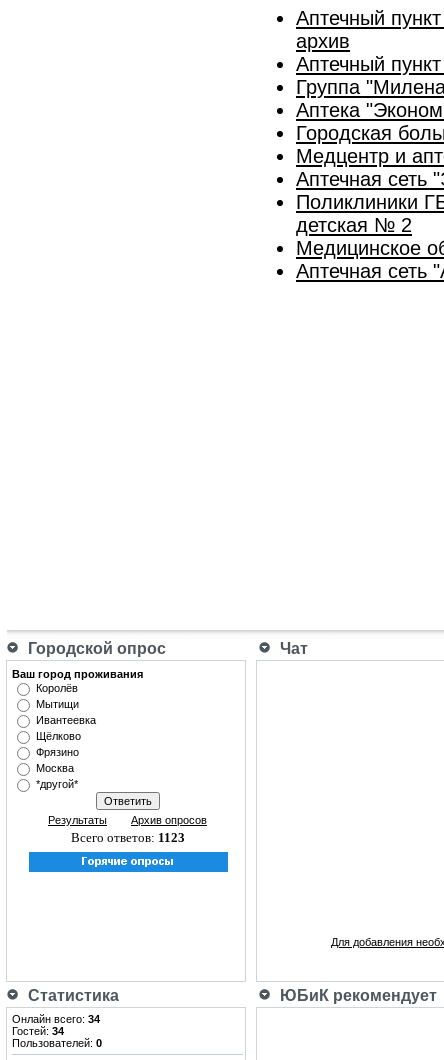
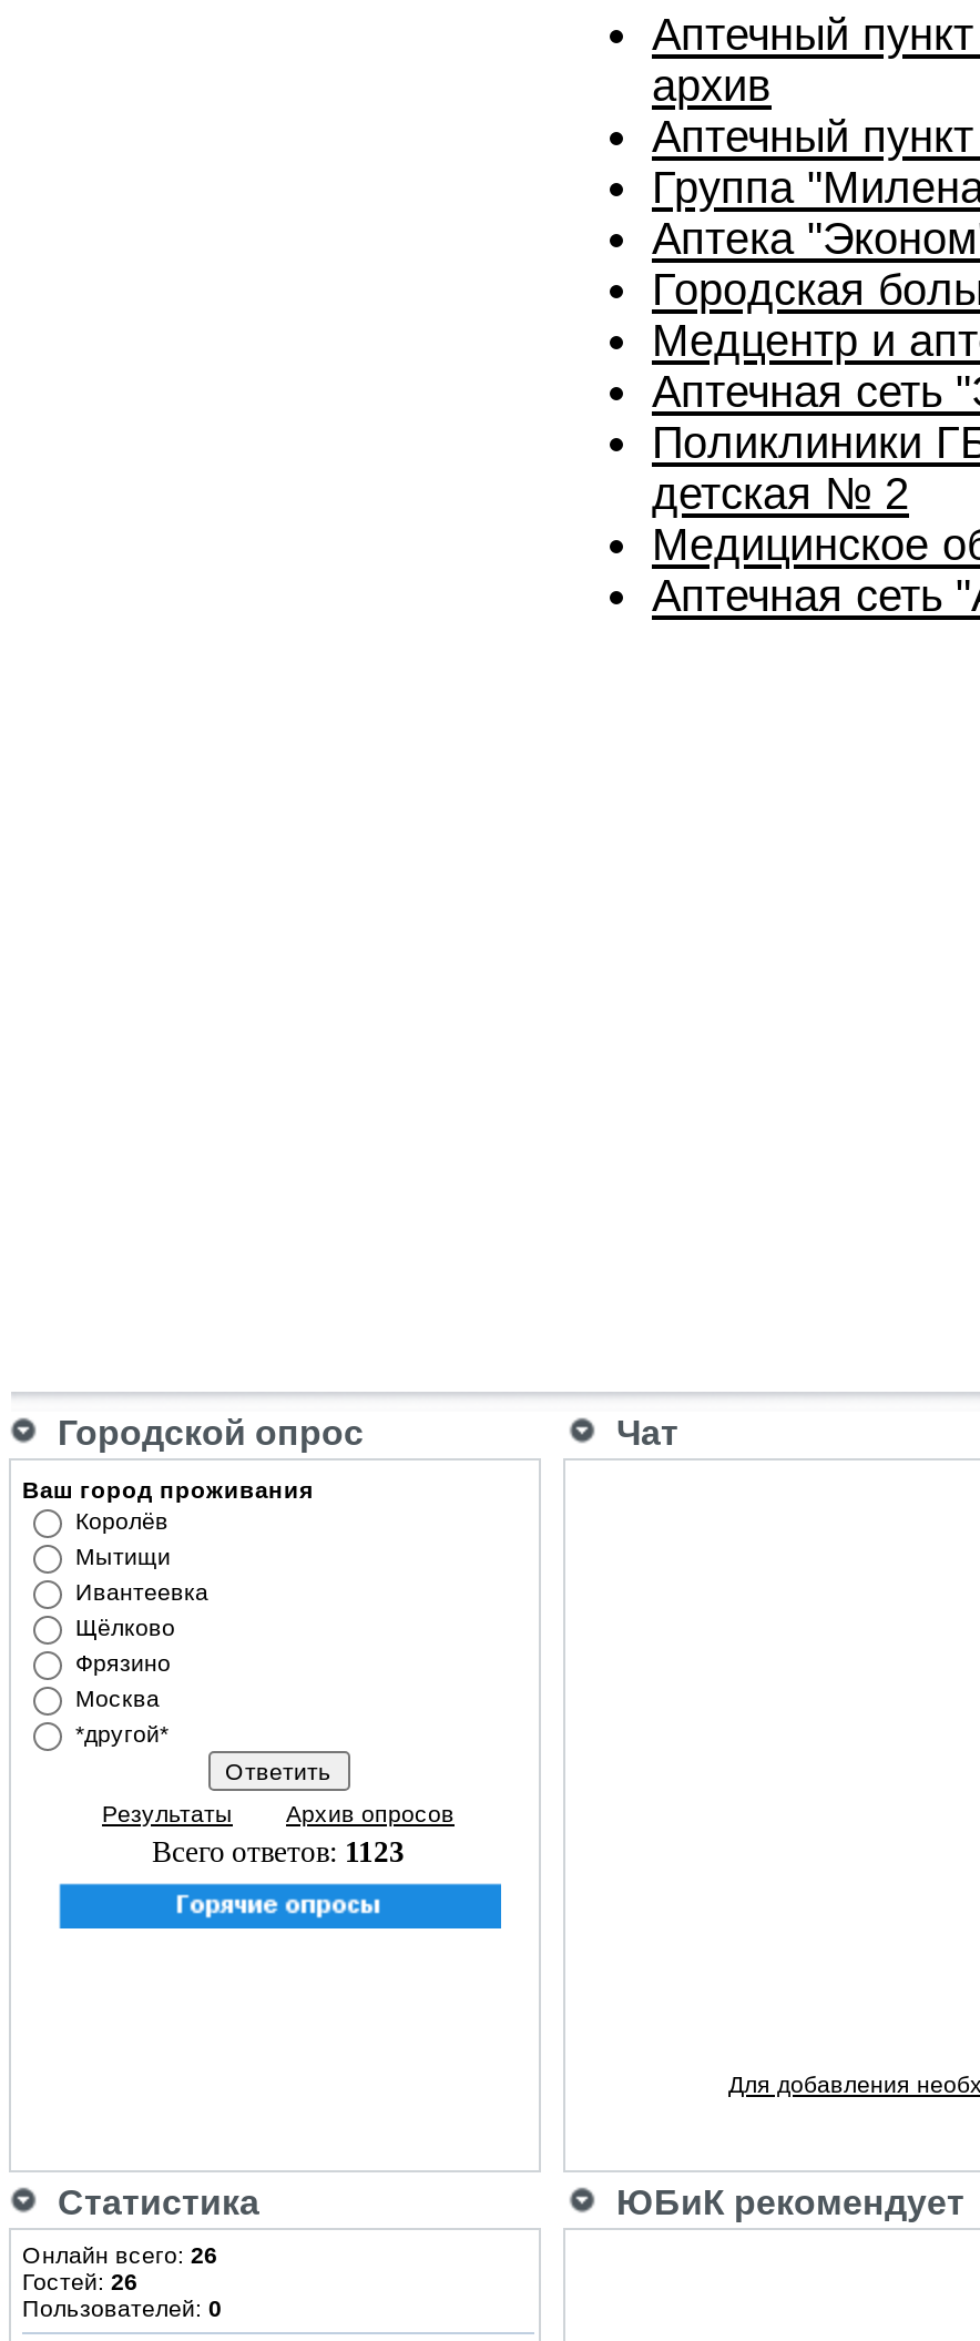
- Онлайн всего: 34
+ Онлайн всего: 26

- Гостей: 34
+ Гостей: 26
